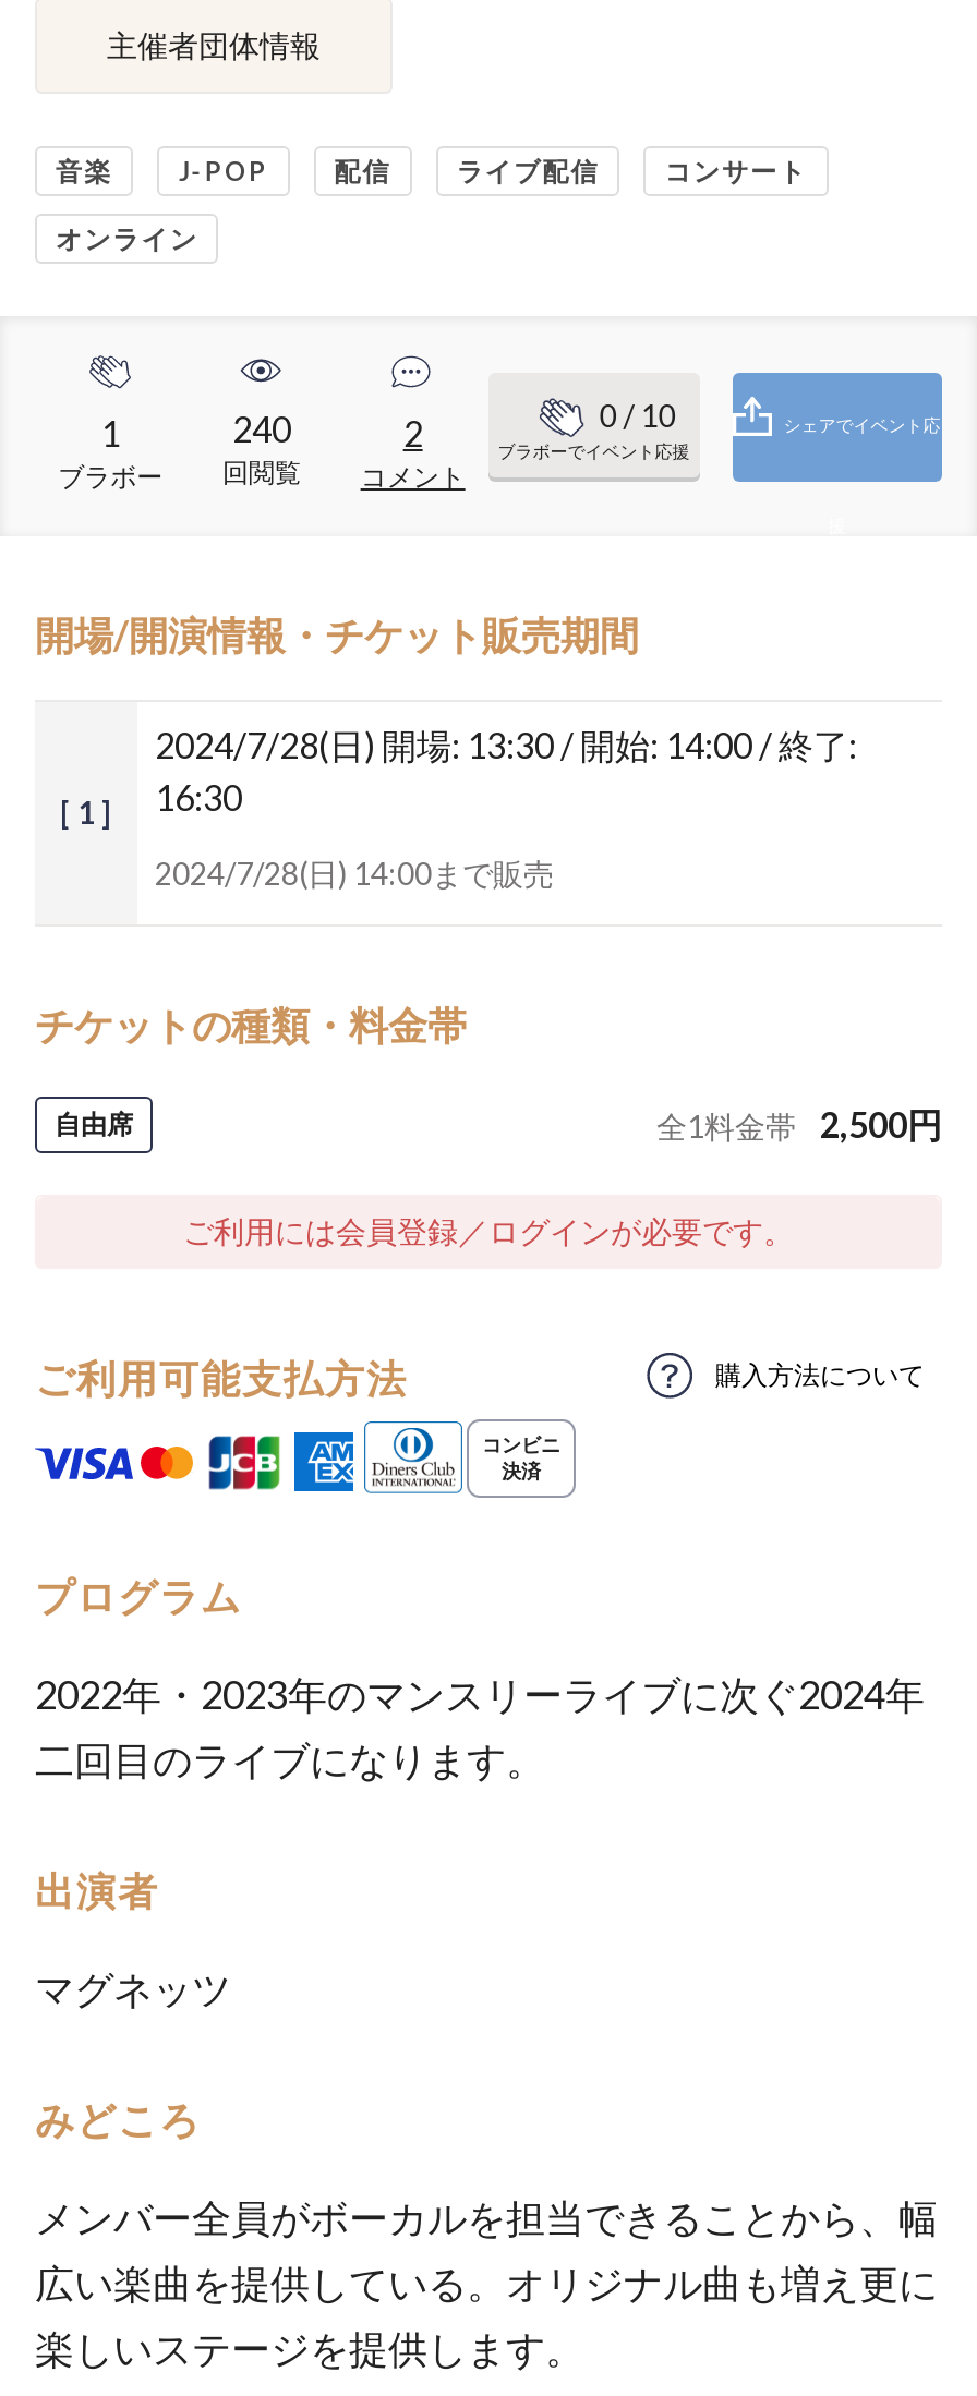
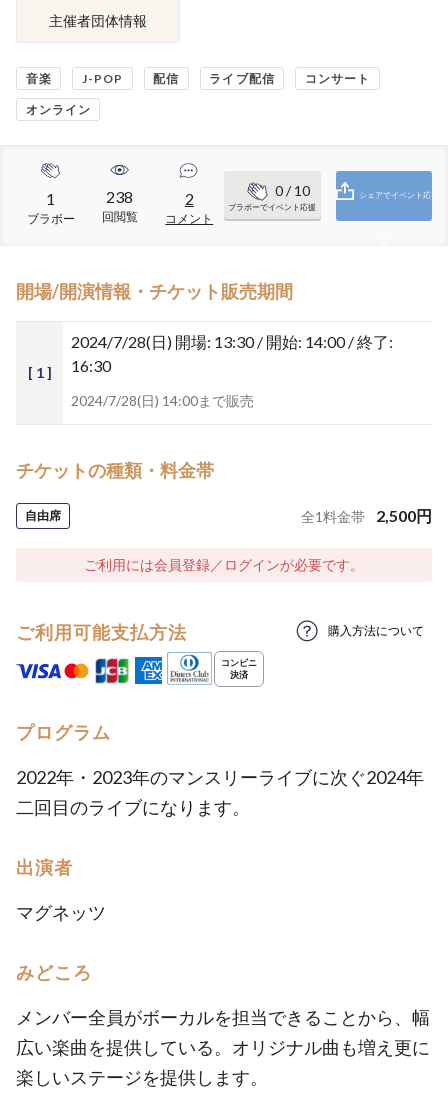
- 240
+ 238
